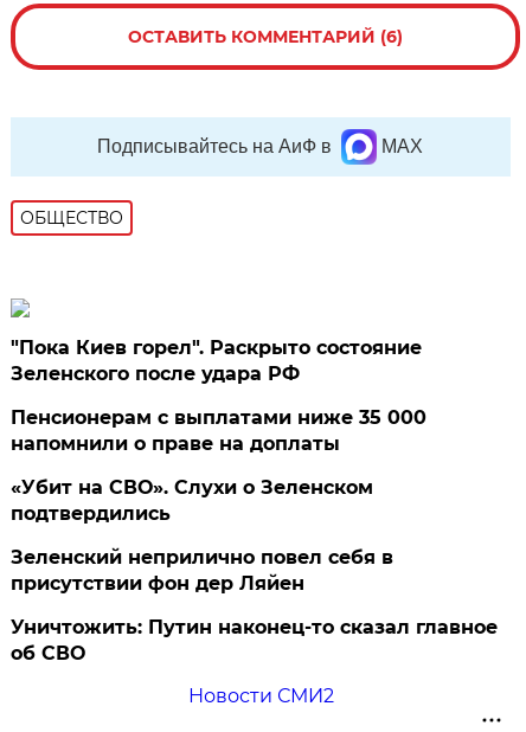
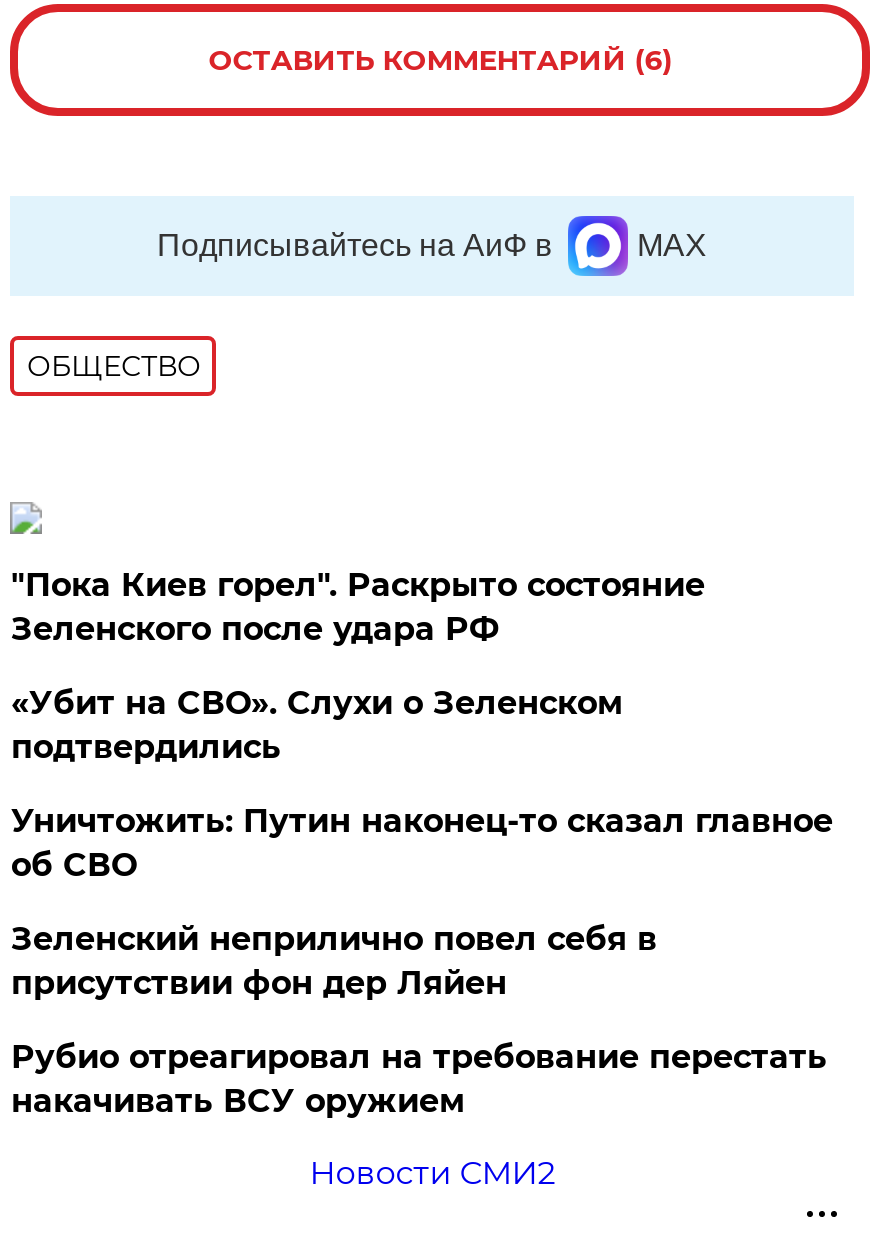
- Пенсионерам с выплатами ниже 35 000
- напомнили о праве на доплаты

moved up: «Убит на СВО». Слухи о Зеленском | подтвердились

+ Рубио отреагировал на требование перестать
+ накачивать ВСУ оружием

moved up: Уничтожить: Путин наконец-то сказал главное | об СВО
